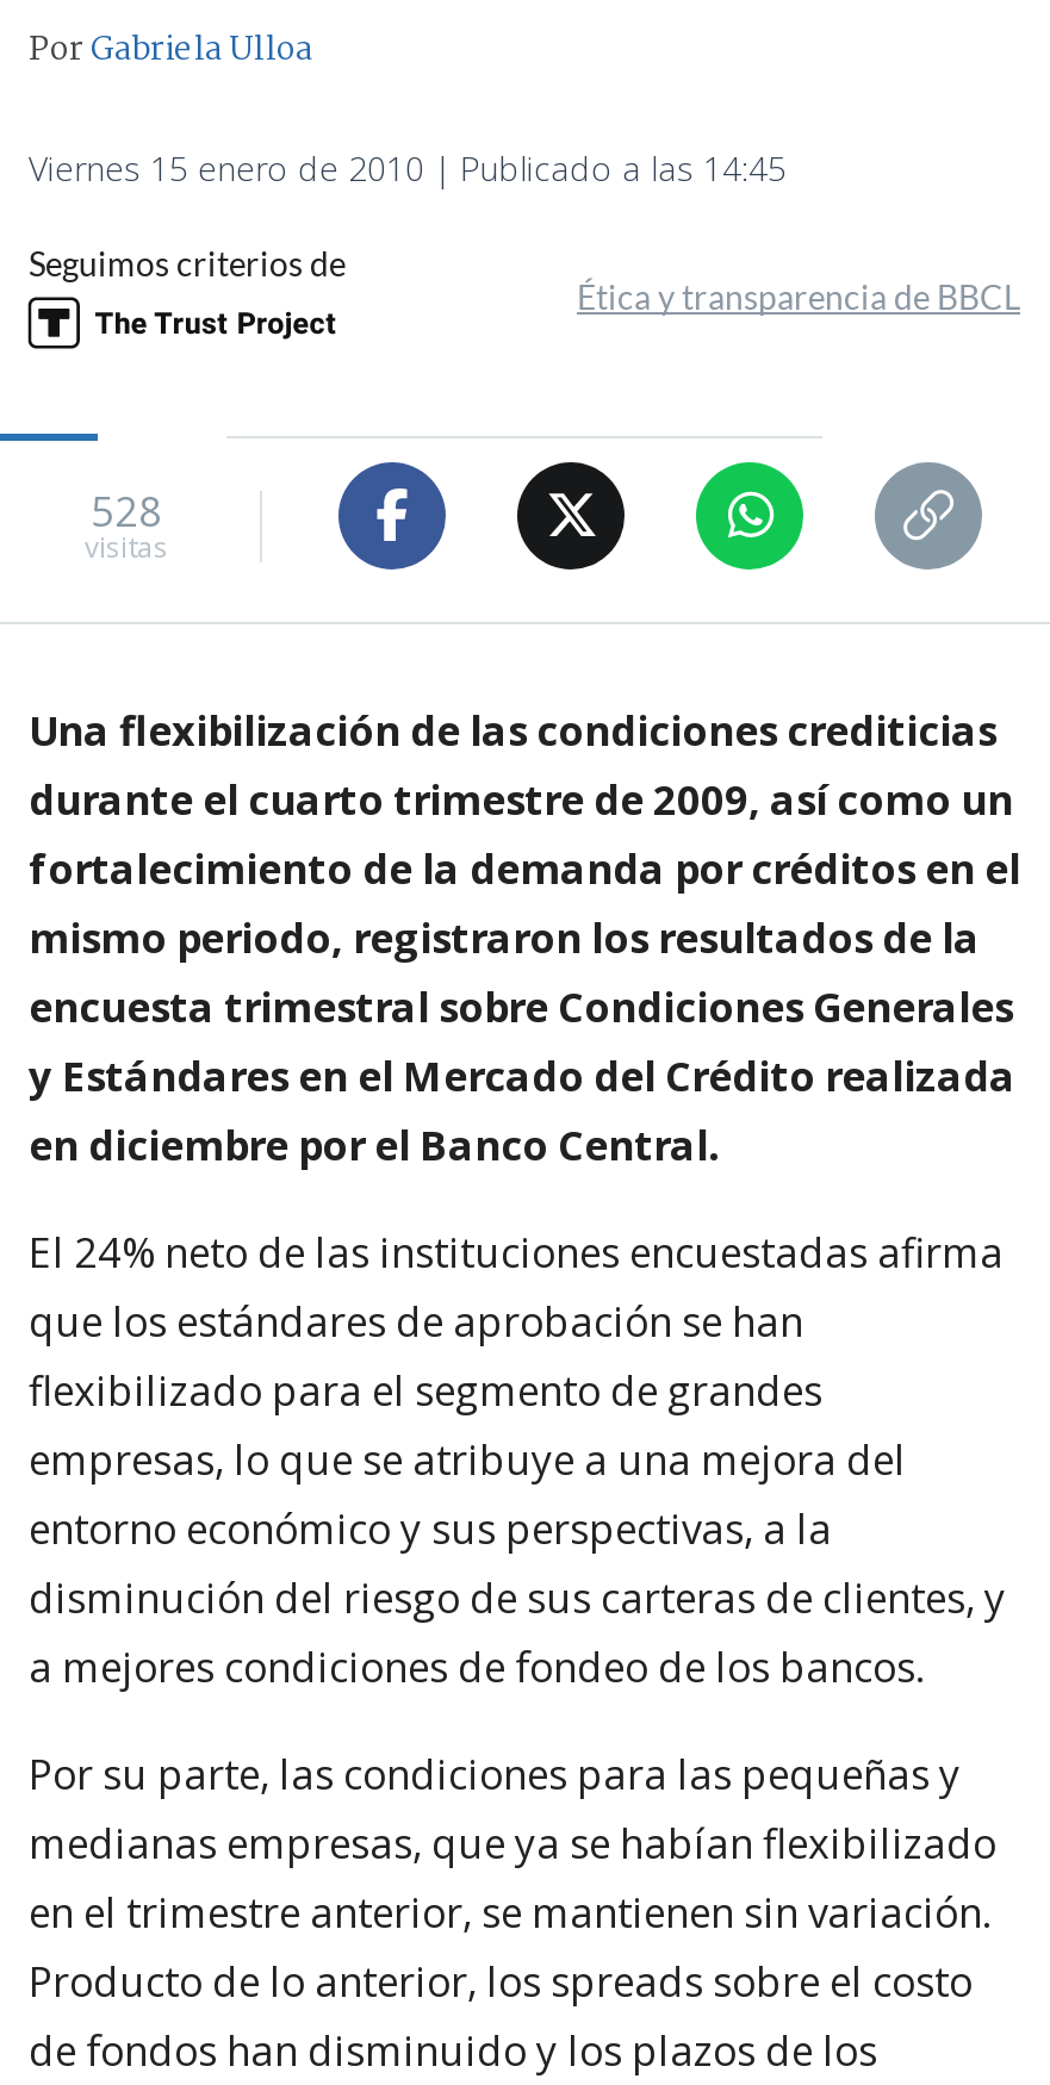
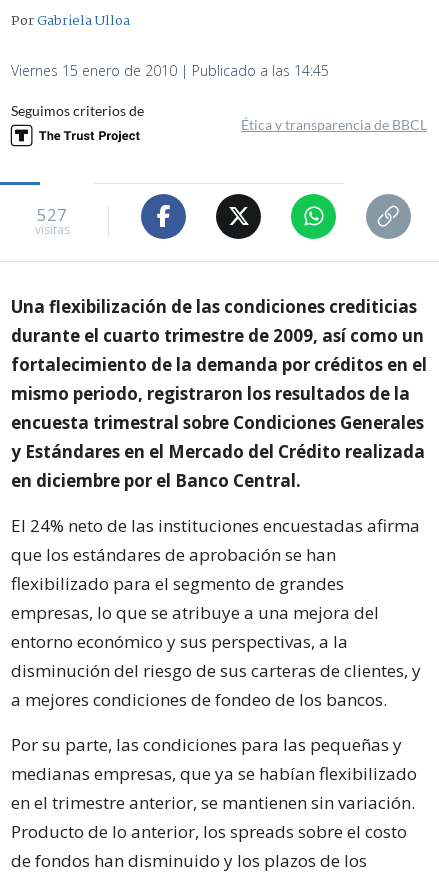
- 528
+ 527
